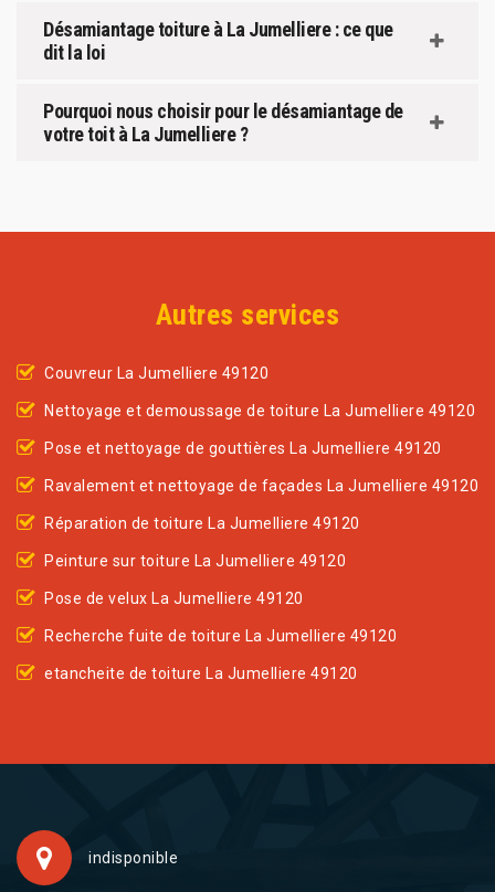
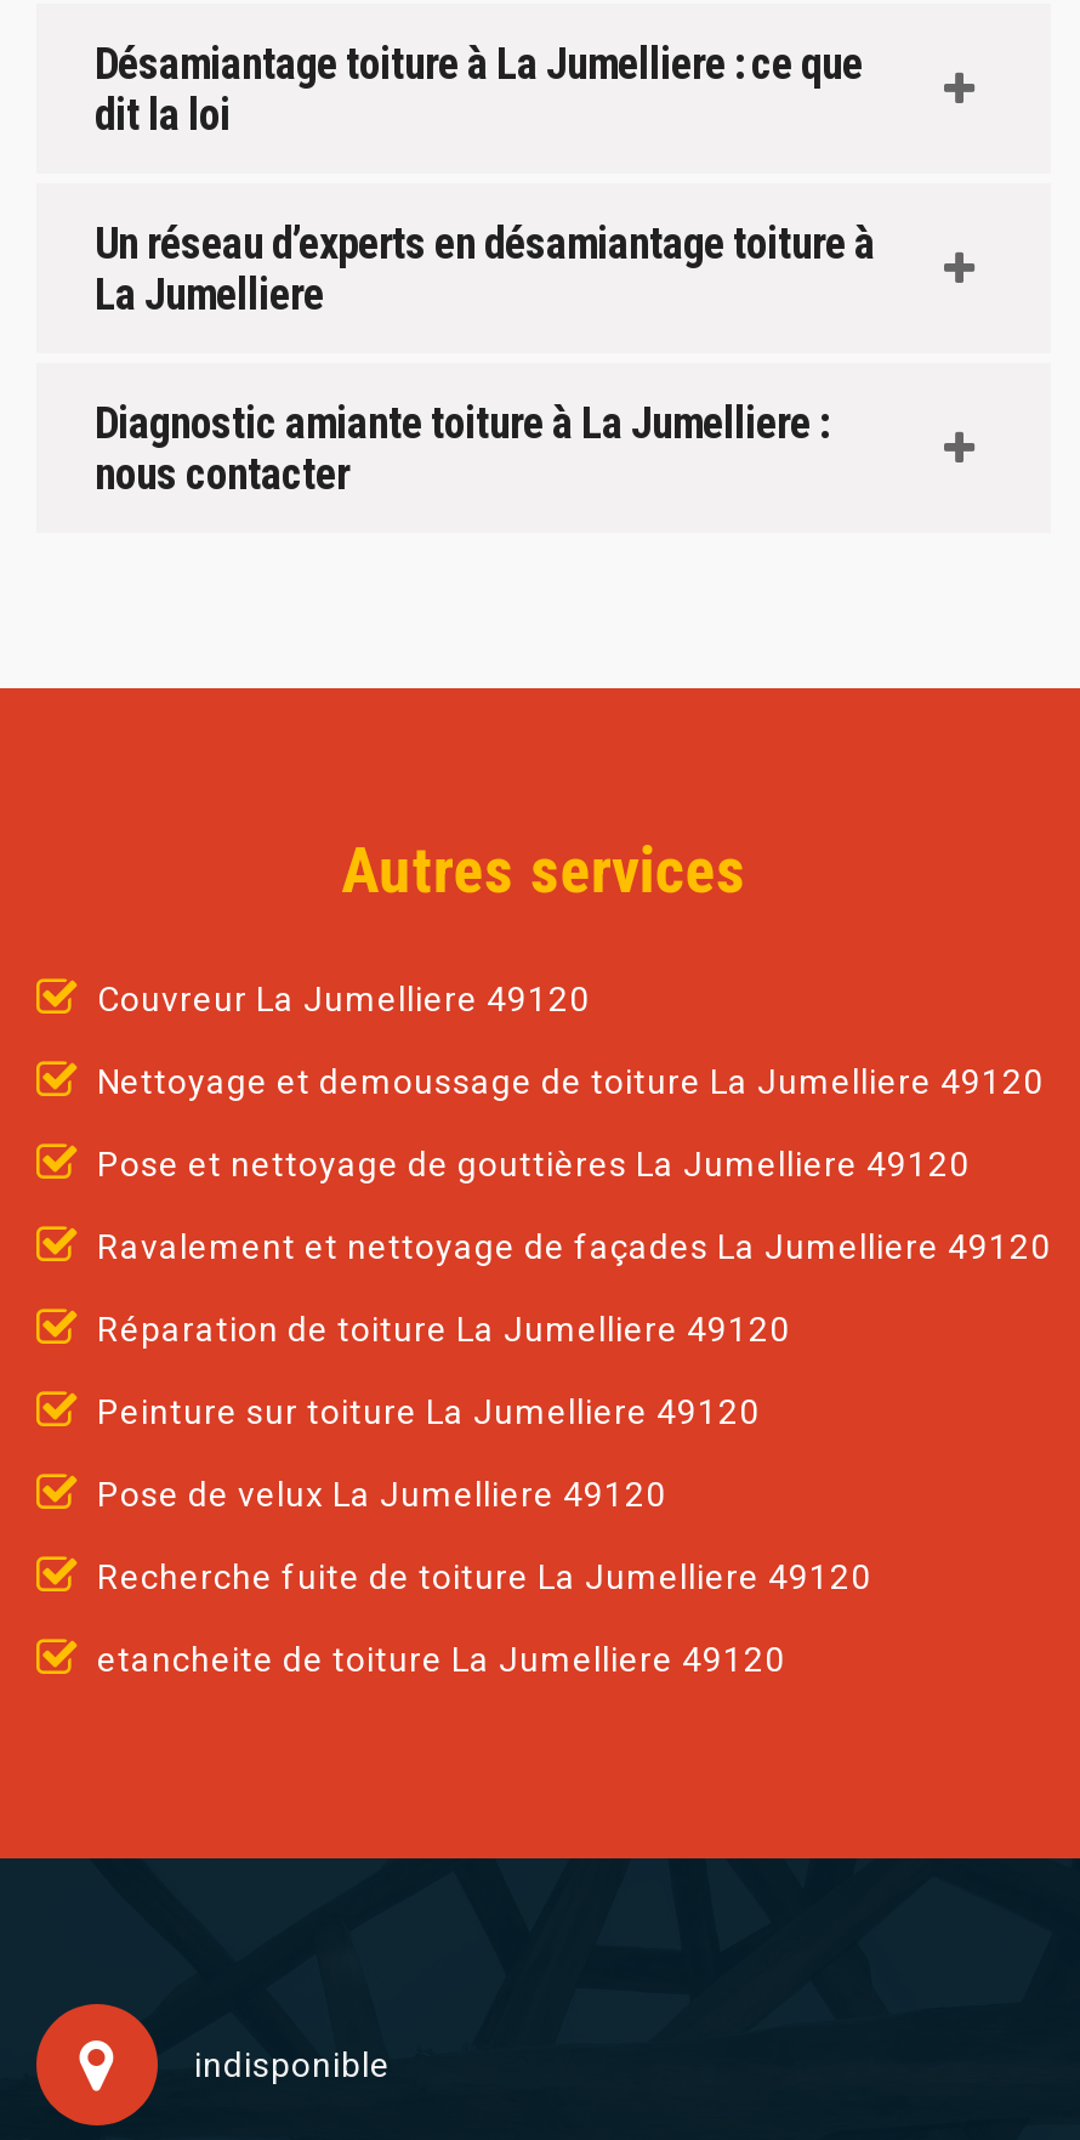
- Pourquoi nous choisir pour le désamiantage de
- votre toit à La Jumelliere ?
+ Un réseau d’experts en désamiantage toiture à
+ La Jumelliere
+ Diagnostic amiante toiture à La Jumelliere :
+ nous contacter
